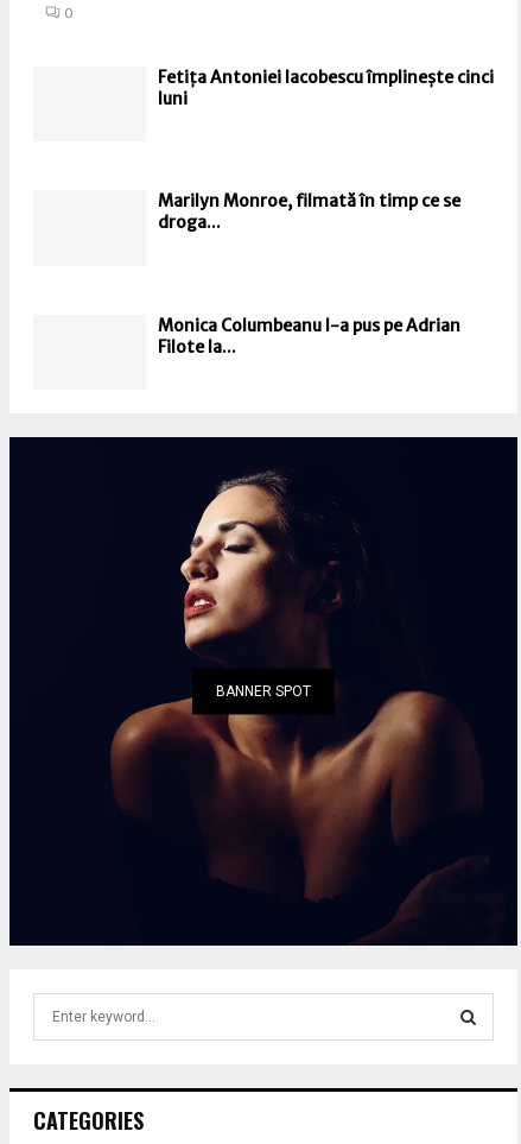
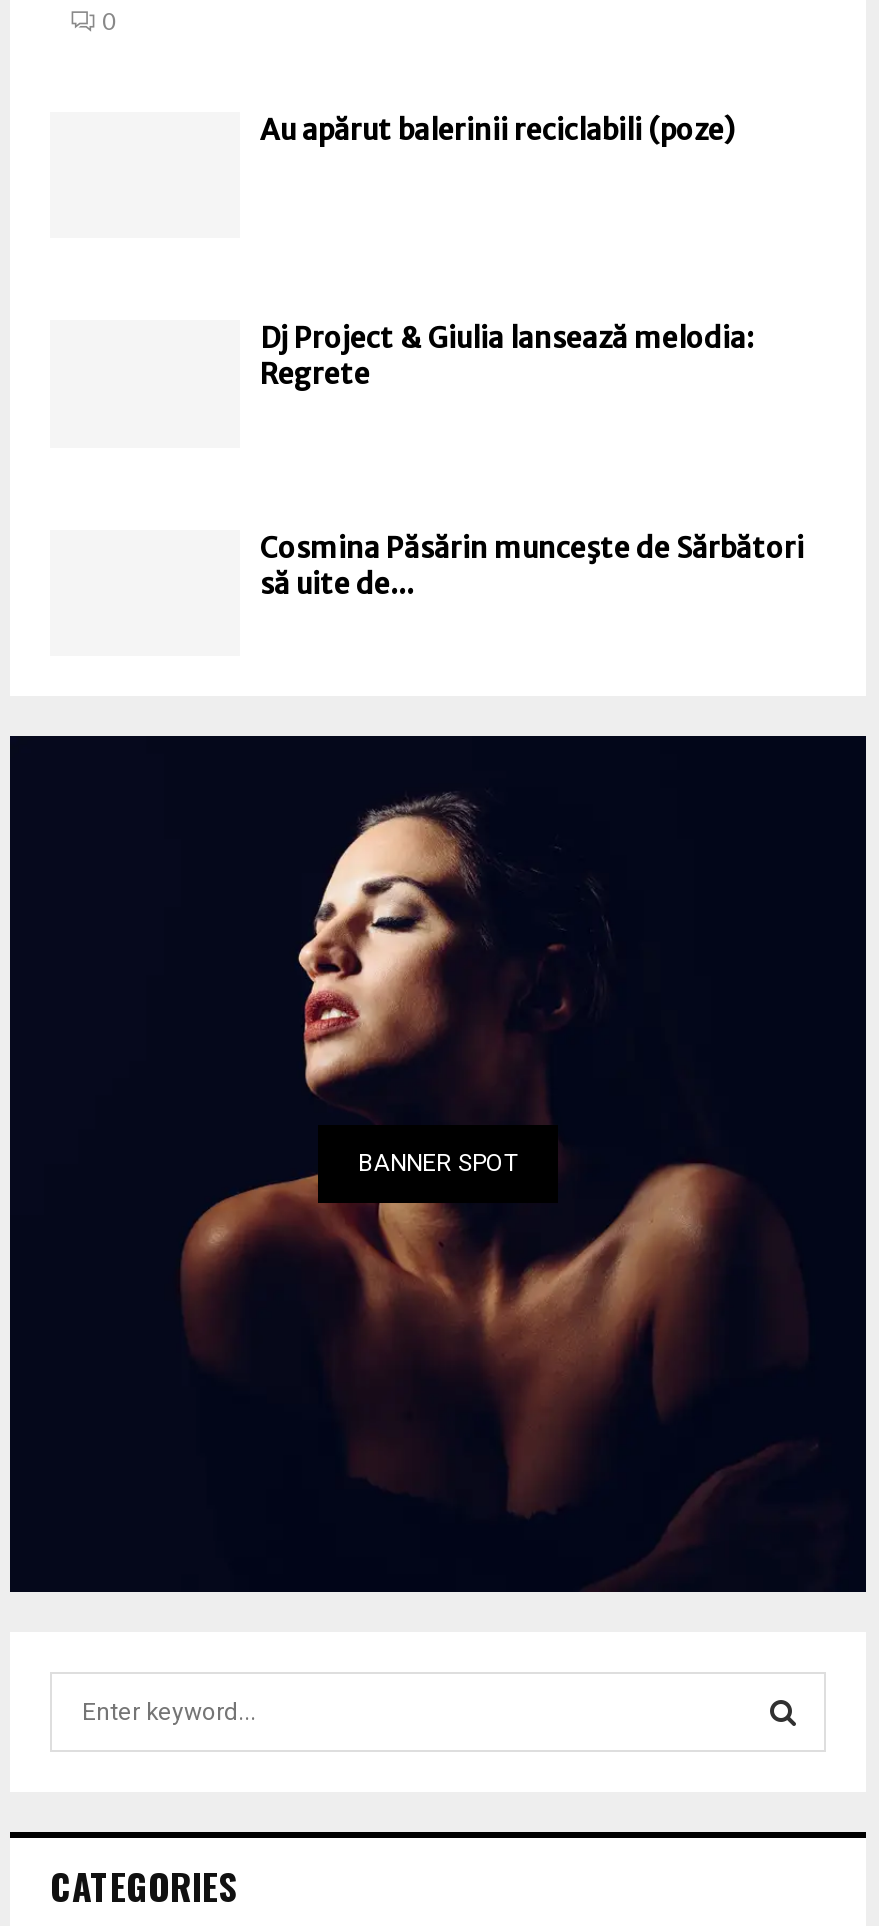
- Fetița Antoniei Iacobescu împlinește cinci
- luni
+ Au apărut balerinii reciclabili (poze)

- Marilyn Monroe, filmată în timp ce se
- droga...
+ Dj Project & Giulia lansează melodia:
+ Regrete

- Monica Columbeanu l-a pus pe Adrian
- Filote la...
+ Cosmina Păsărin munceşte de Sărbători
+ să uite de...
